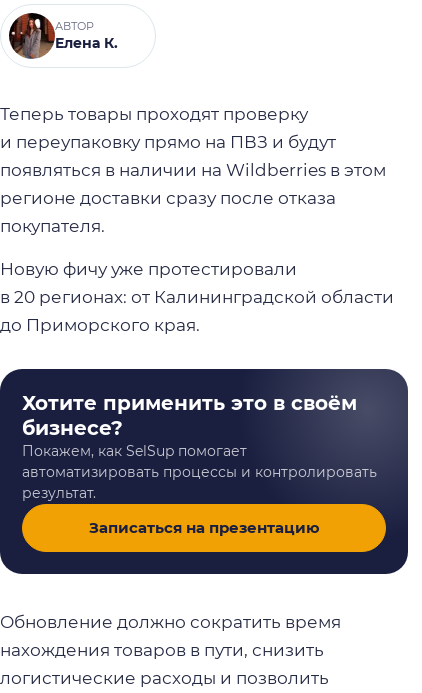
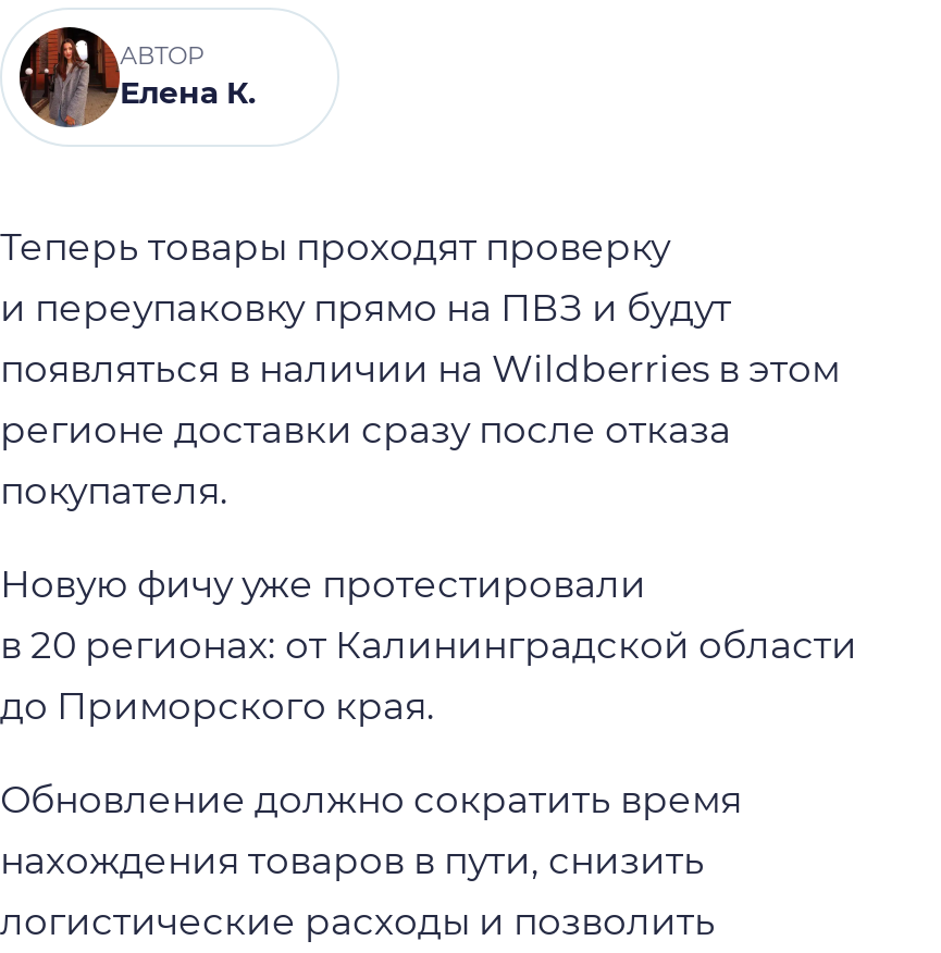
- [image]
- Хотите применить это в своём
- бизнесе?
- Покажем, как SelSup помогает
- автоматизировать процессы и контролировать
- результат.
- Записаться на презентацию
